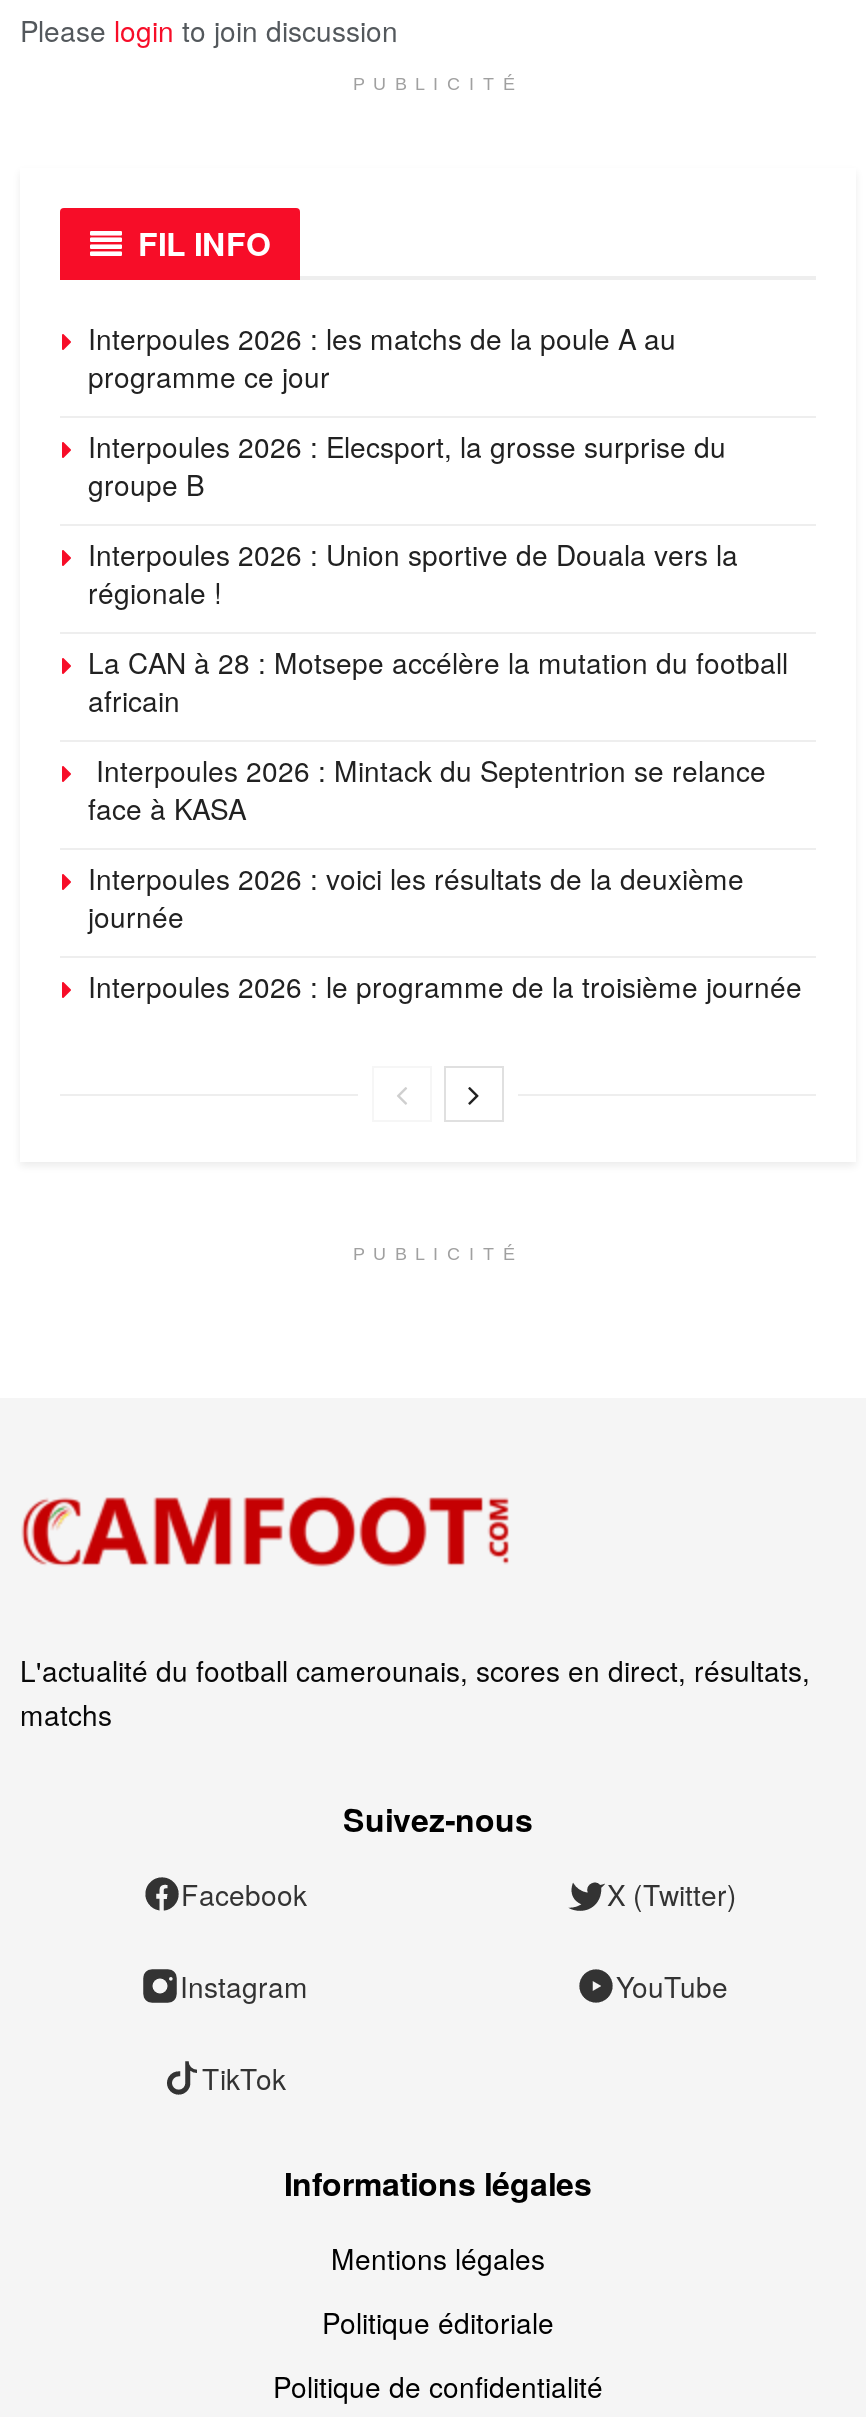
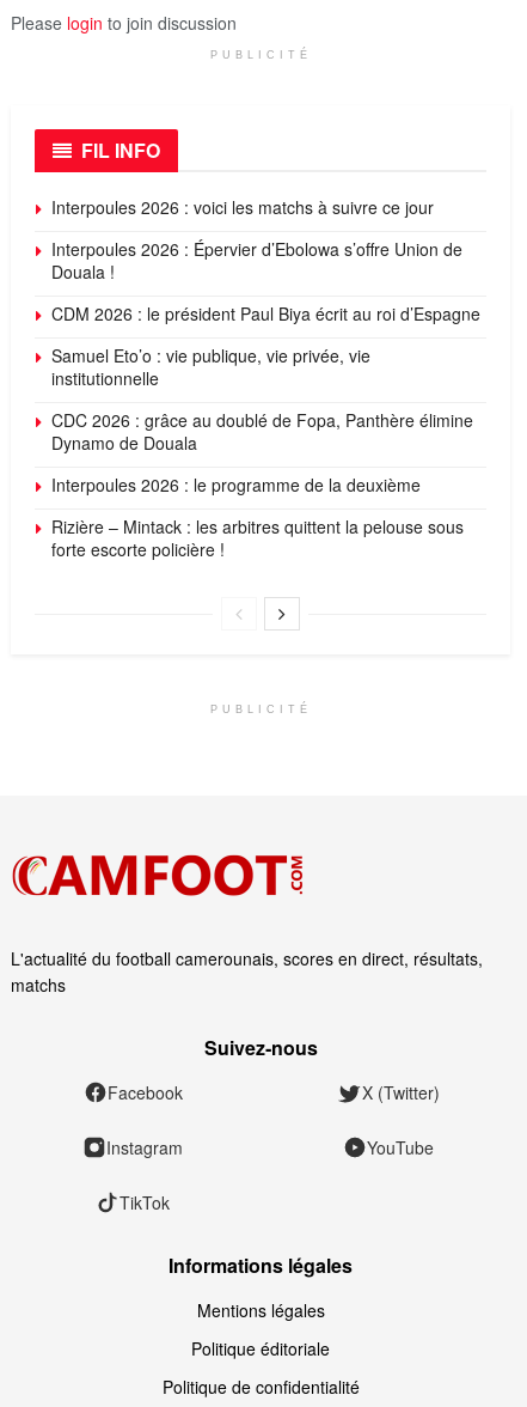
- Interpoules 2026 : les matchs de la poule A au
- programme ce jour
+ Interpoules 2026 : voici les matchs à suivre ce jour

- Interpoules 2026 : Elecsport, la grosse surprise du
- groupe B
+ Interpoules 2026 : Épervier d’Ebolowa s’offre Union de
+ Douala !

- Interpoules 2026 : Union sportive de Douala vers la
- régionale !
+ CDM 2026 : le président Paul Biya écrit au roi d’Espagne

- La CAN à 28 : Motsepe accélère la mutation du football
- africain
+ Samuel Eto’o : vie publique, vie privée, vie
+ institutionnelle

- Interpoules 2026 : Mintack du Septentrion se relance
- face à KASA
+ CDC 2026 : grâce au doublé de Fopa, Panthère élimine
+ Dynamo de Douala

- Interpoules 2026 : voici les résultats de la deuxième
- journée
+ Interpoules 2026 : le programme de la deuxième

- Interpoules 2026 : le programme de la troisième journée
+ Rizière – Mintack : les arbitres quittent la pelouse sous
+ forte escorte policière !
